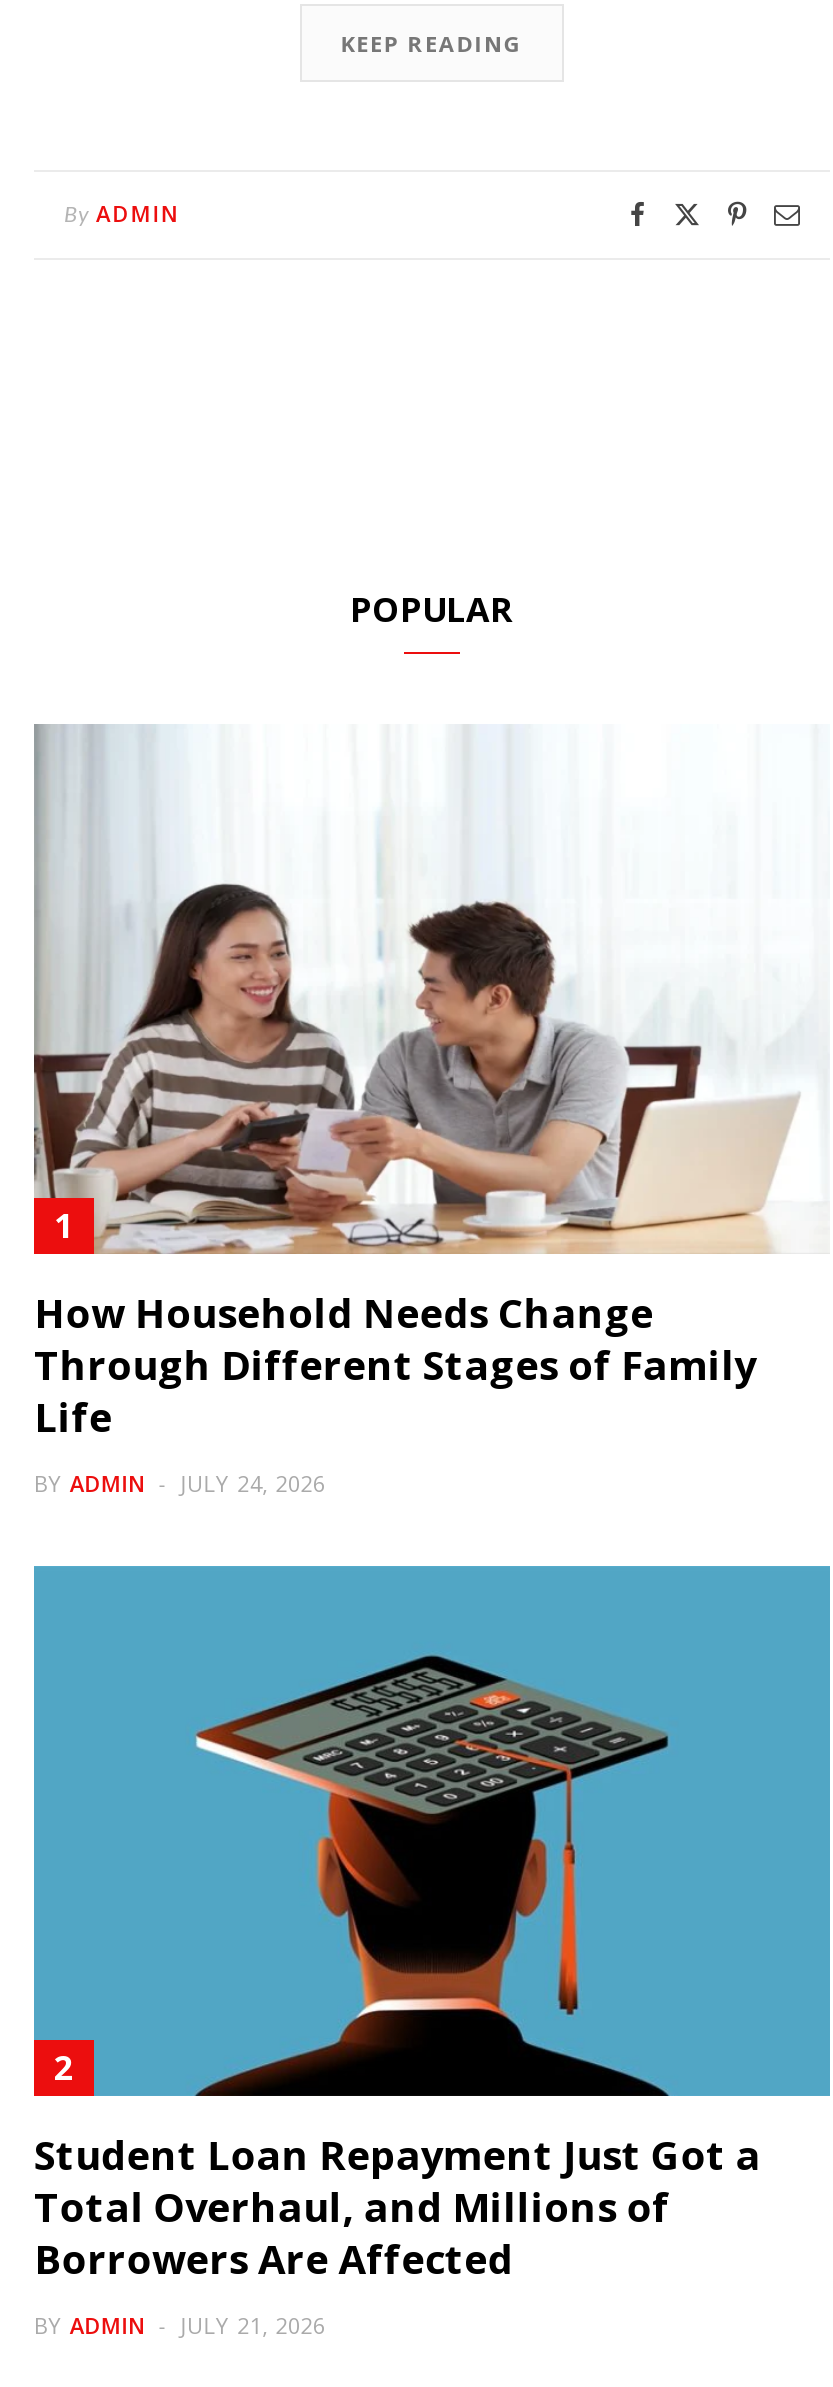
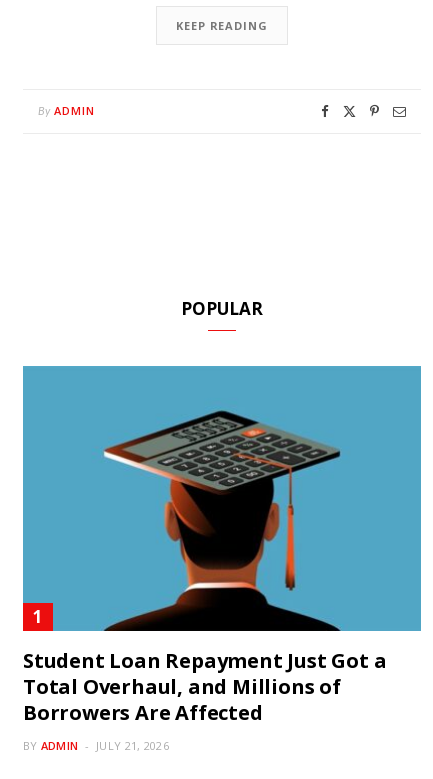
- [image]
- How Household Needs Change
- Through Different Stages of Family
- Life
- BY ADMIN
- JULY 24, 2026
